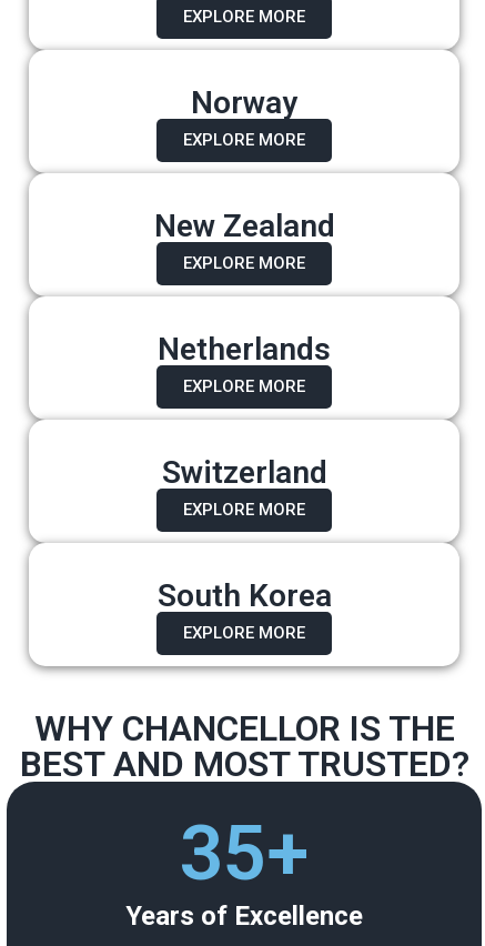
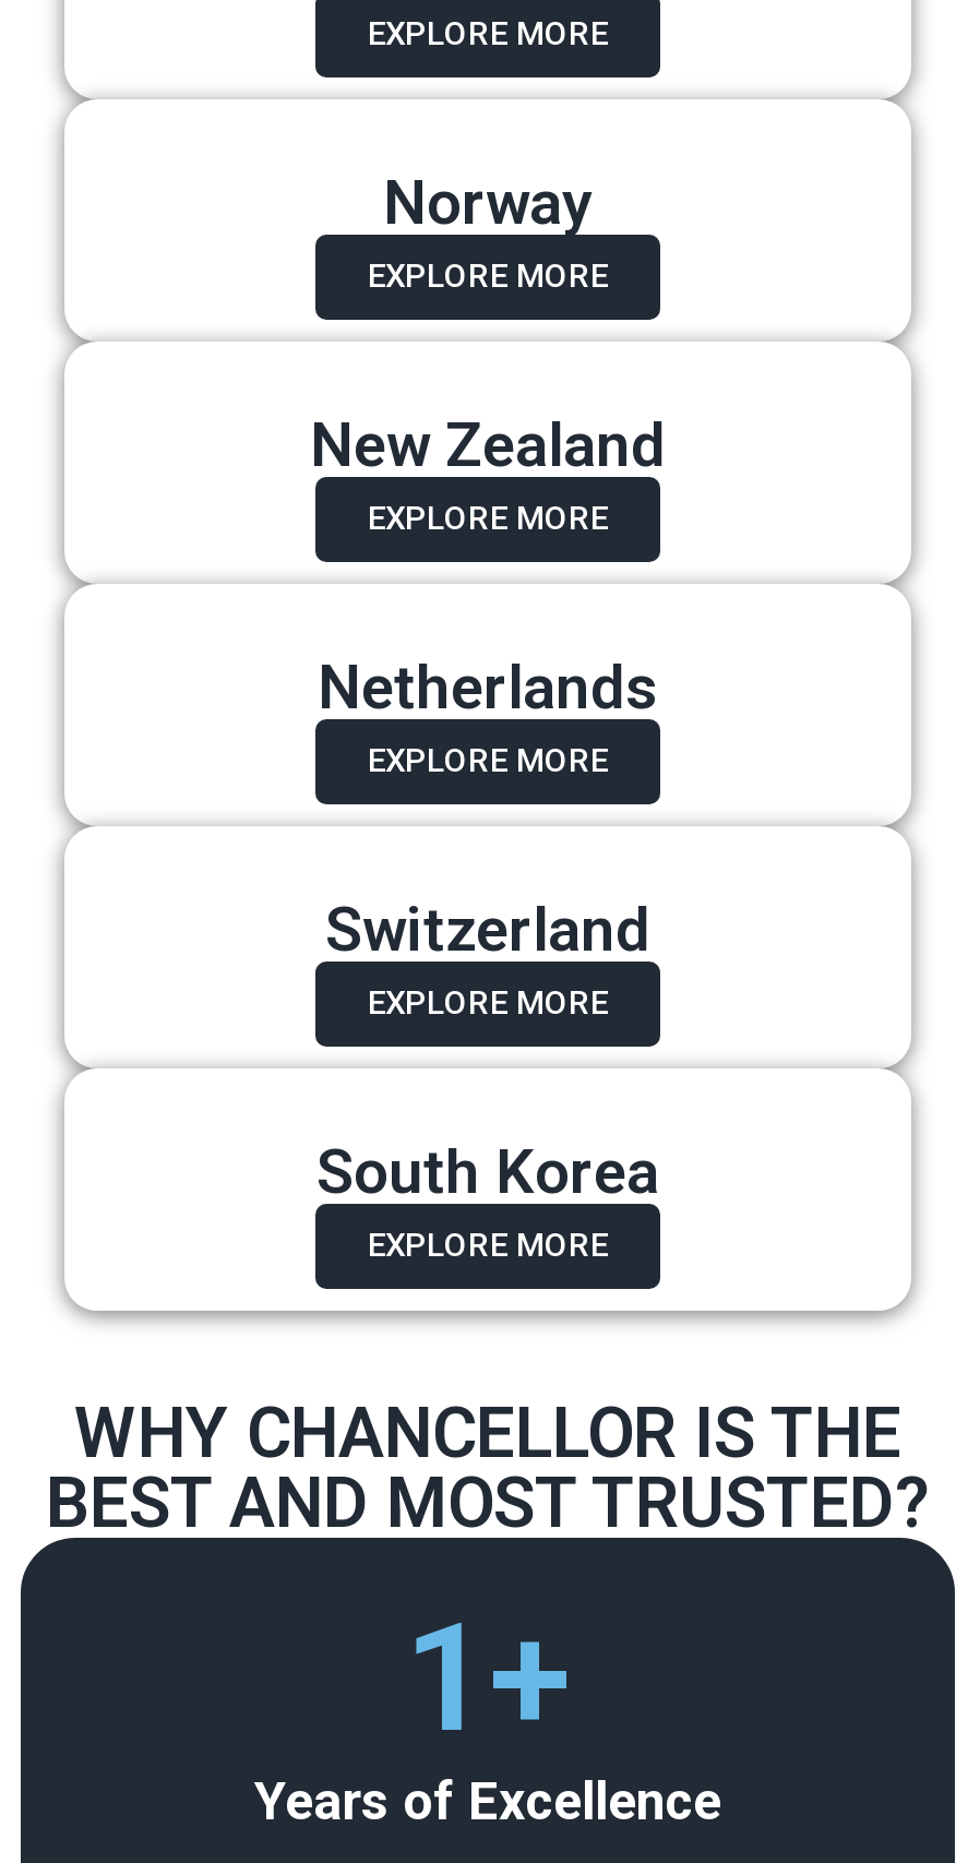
- 35 +
+ 1 +
